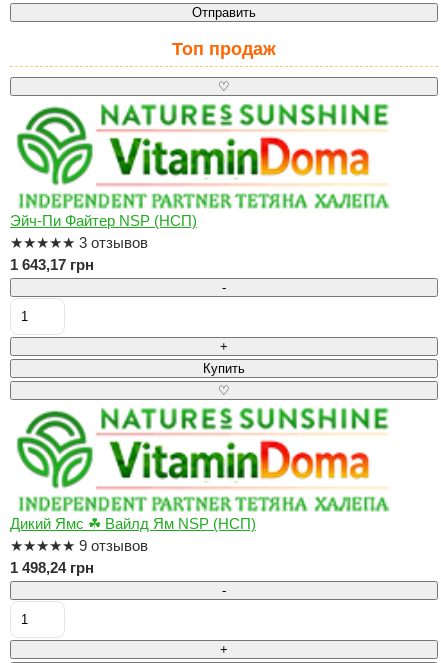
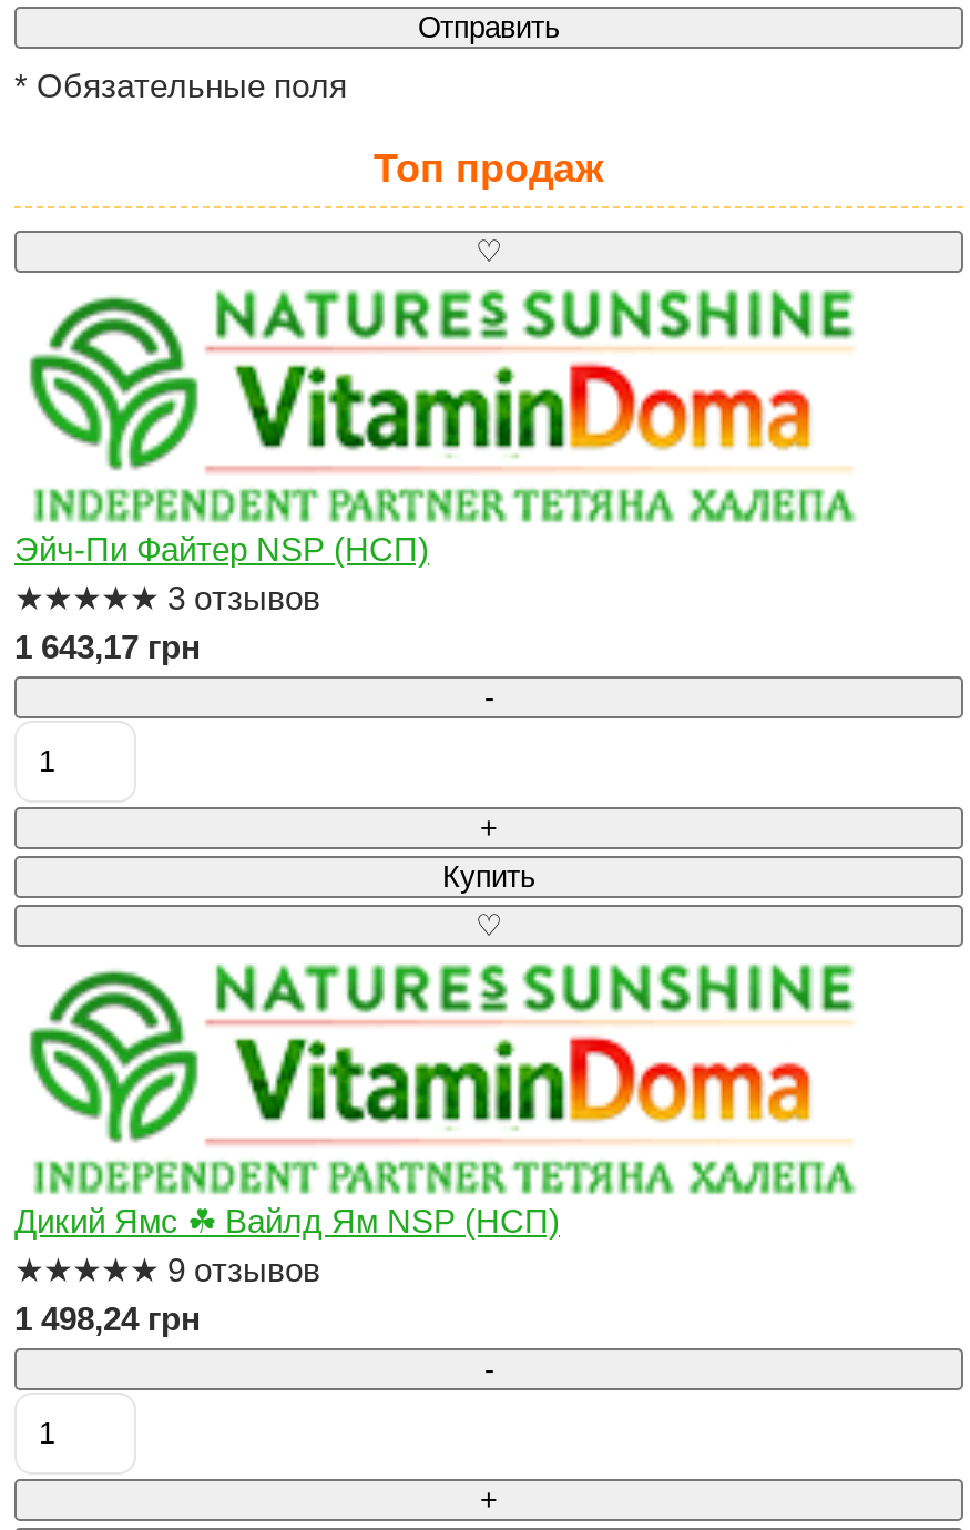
+ * Обязательные поля
